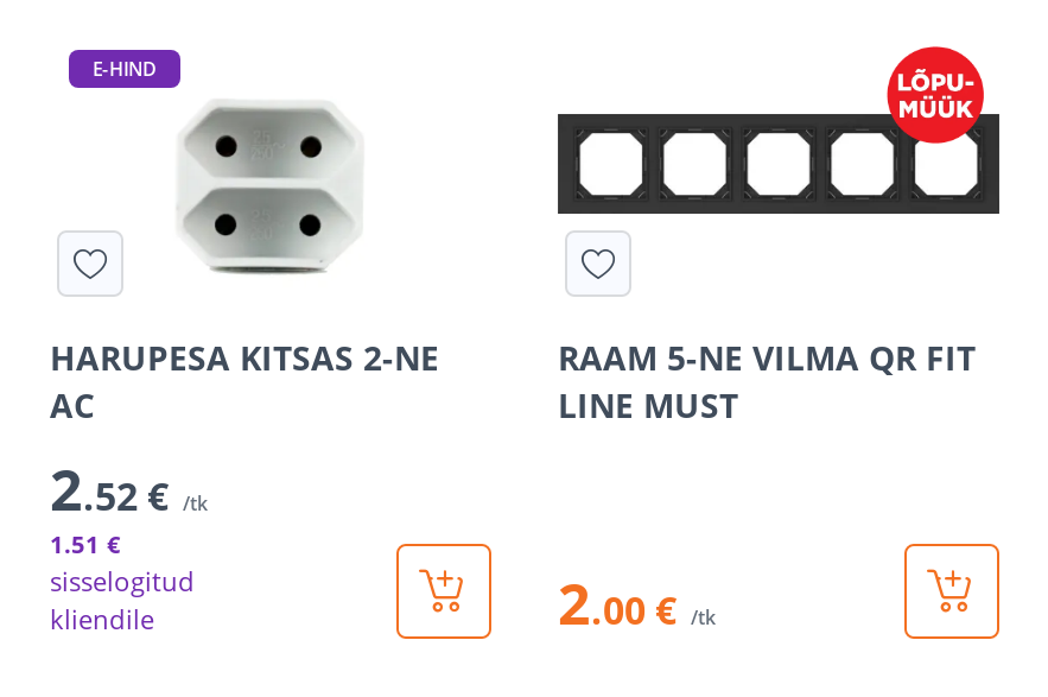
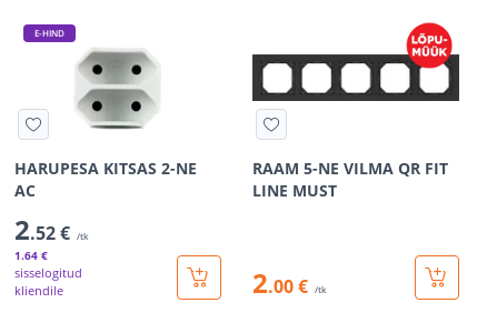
- 1.51 €
+ 1.64 €
